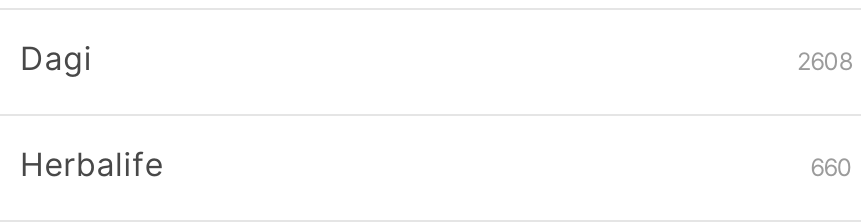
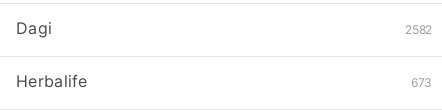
- 2608
+ 2582

- 660
+ 673
